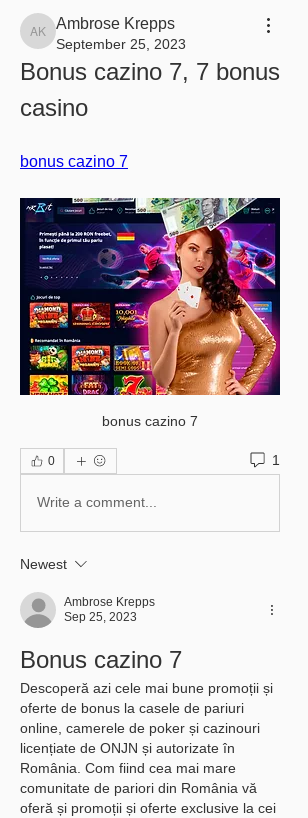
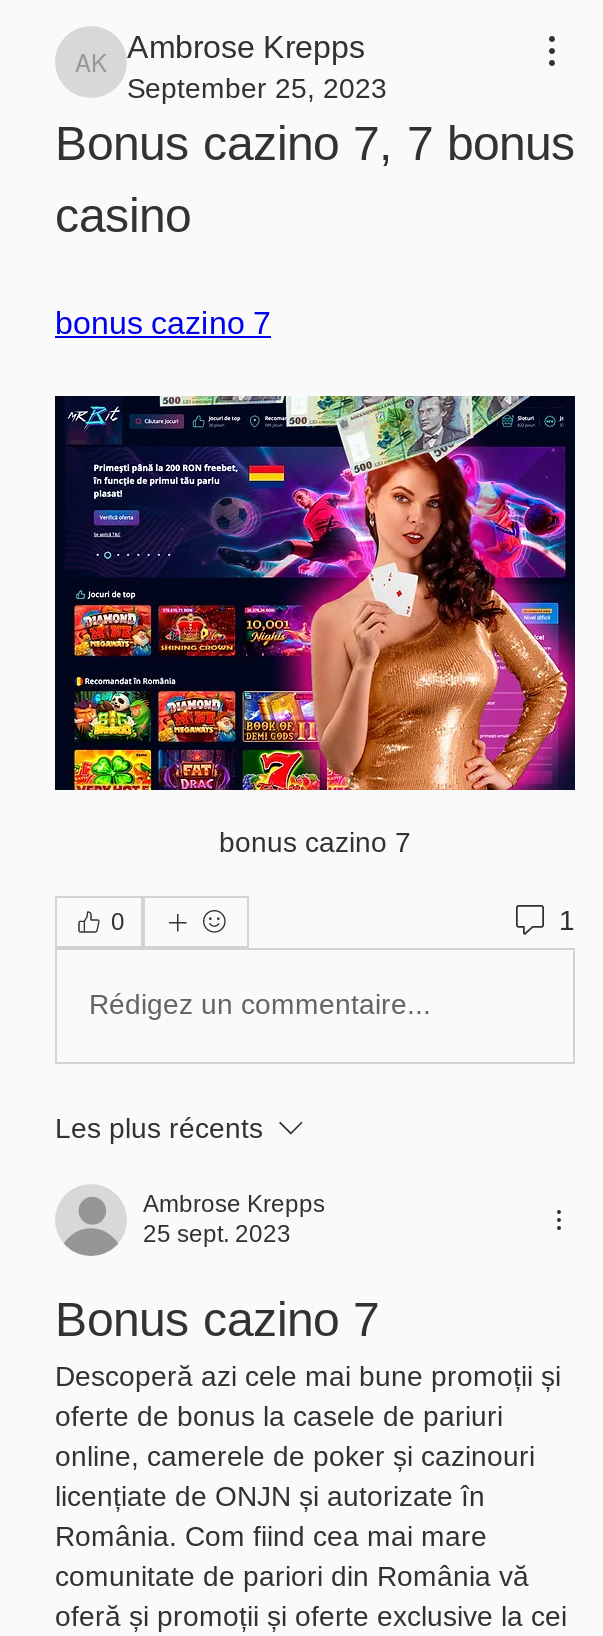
- Write a comment...
+ Rédigez un commentaire...

- Newest
+ Les plus récents

- Sep 25, 2023
+ 25 sept. 2023
